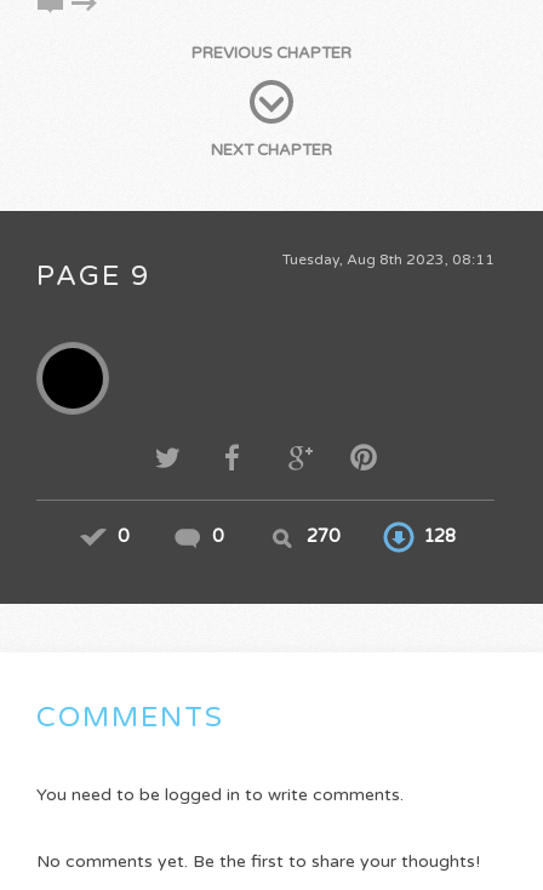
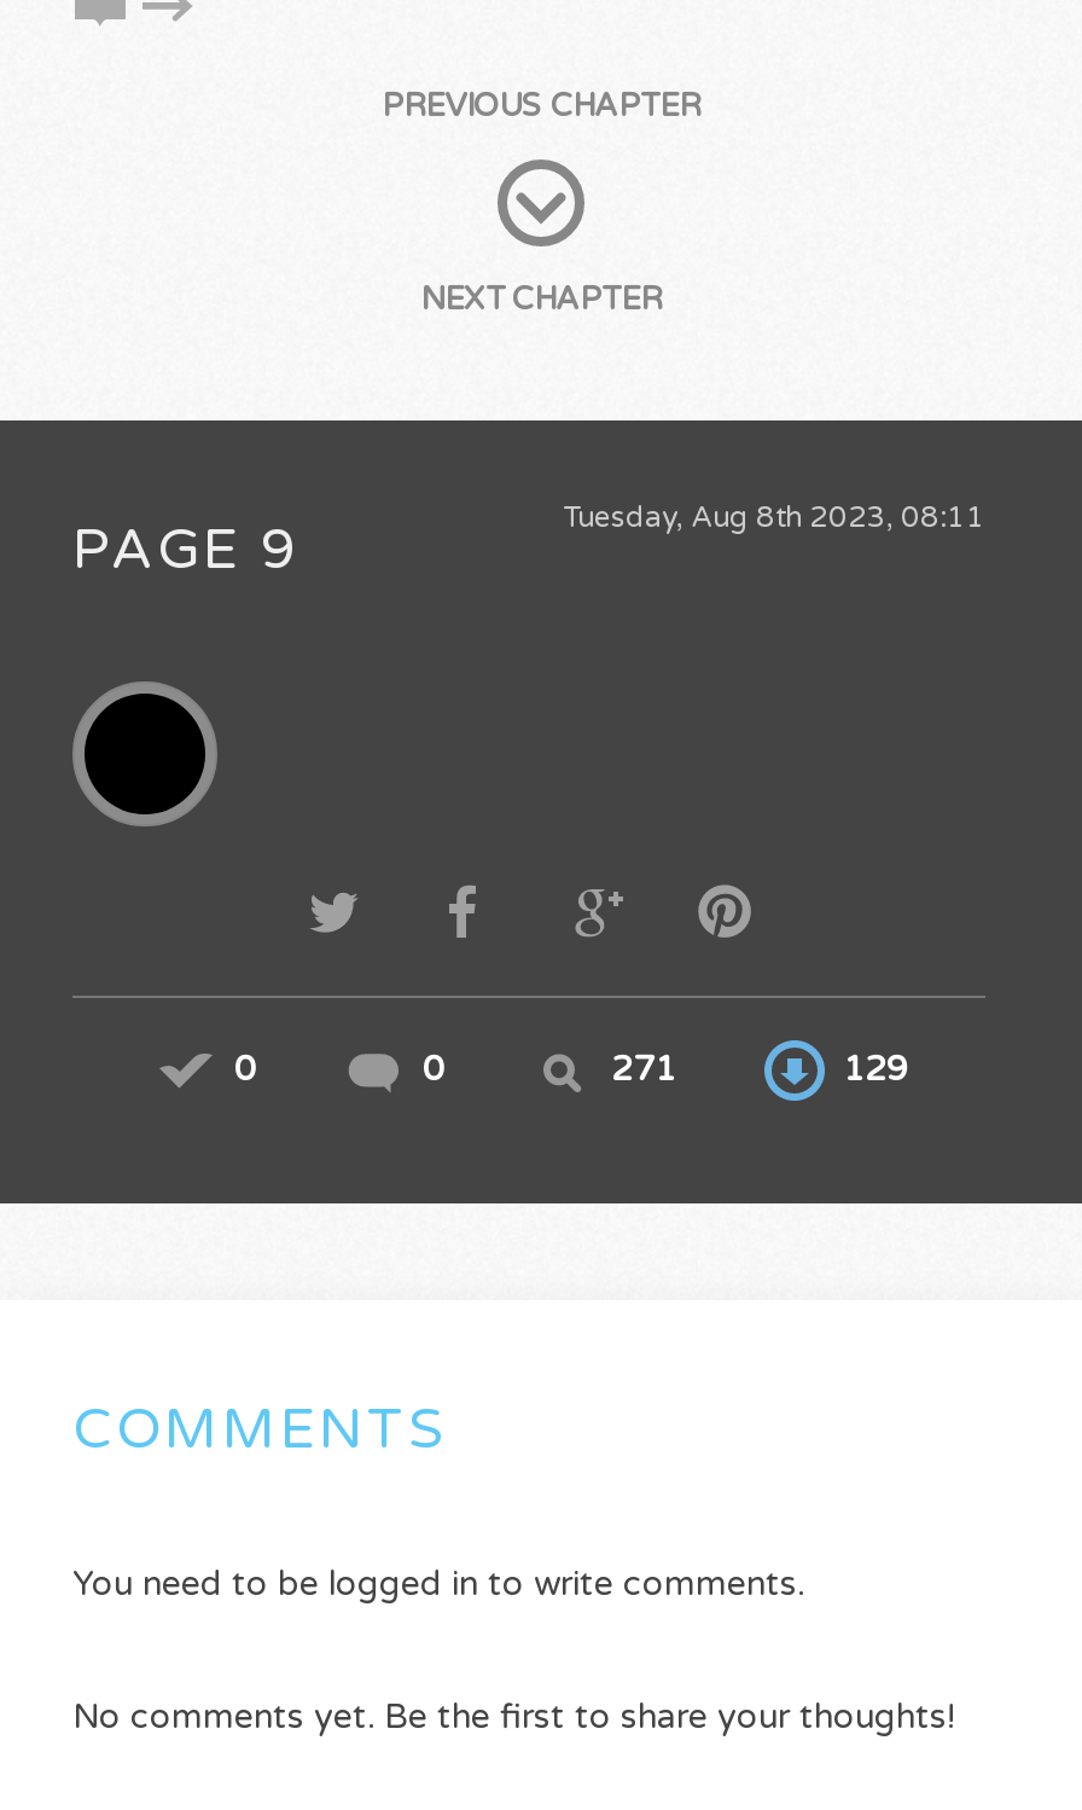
- 270
+ 271

- 128
+ 129
